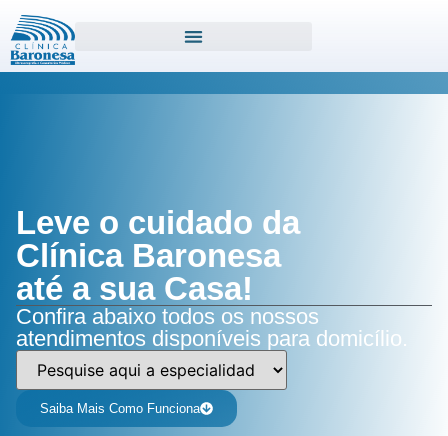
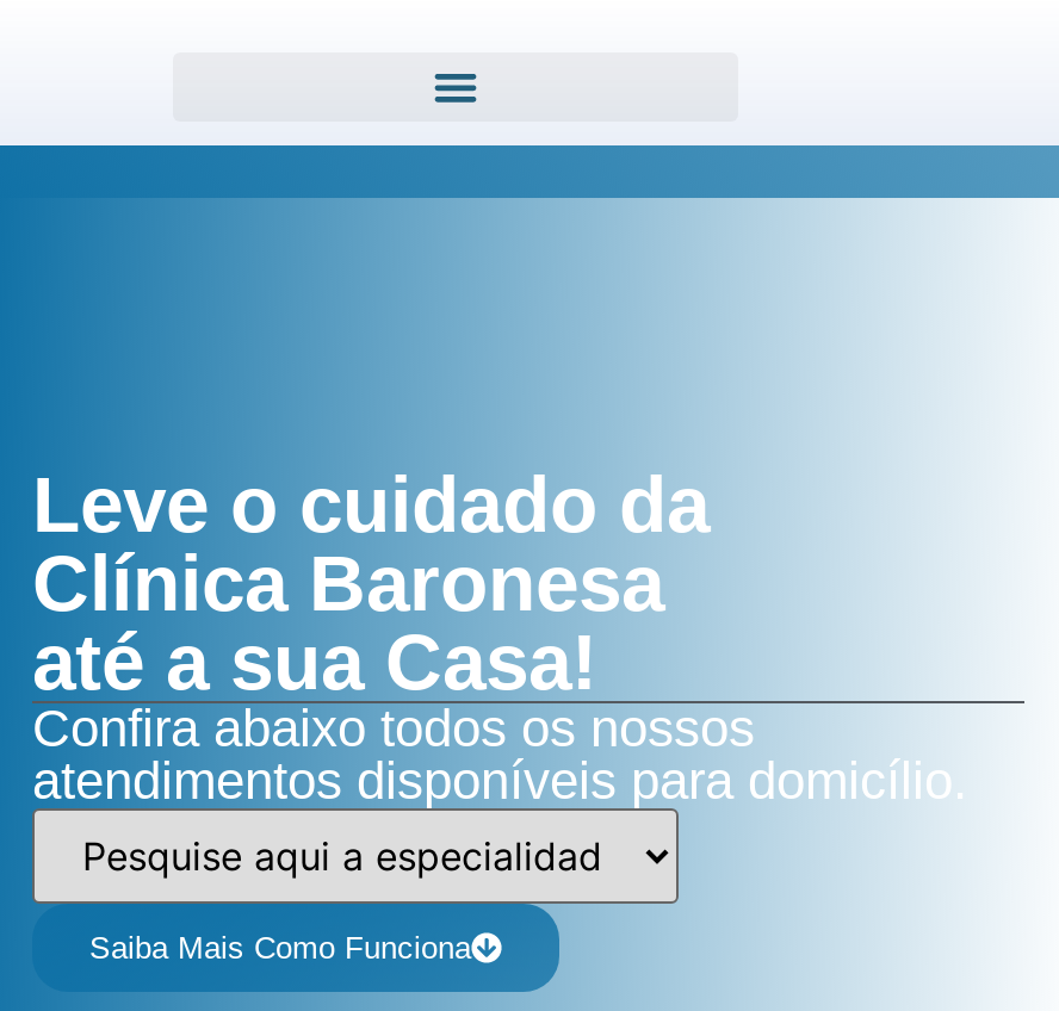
- [image]
